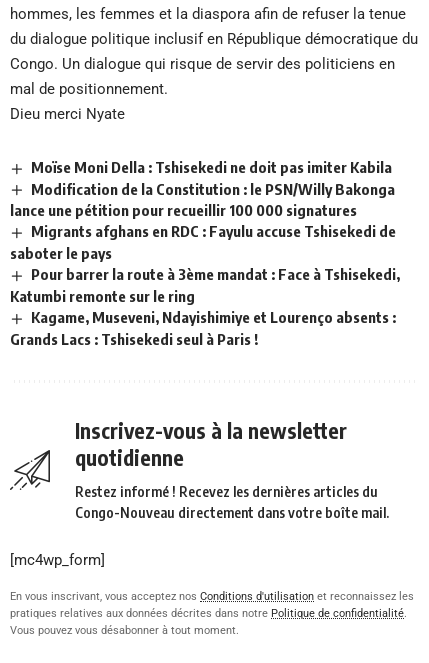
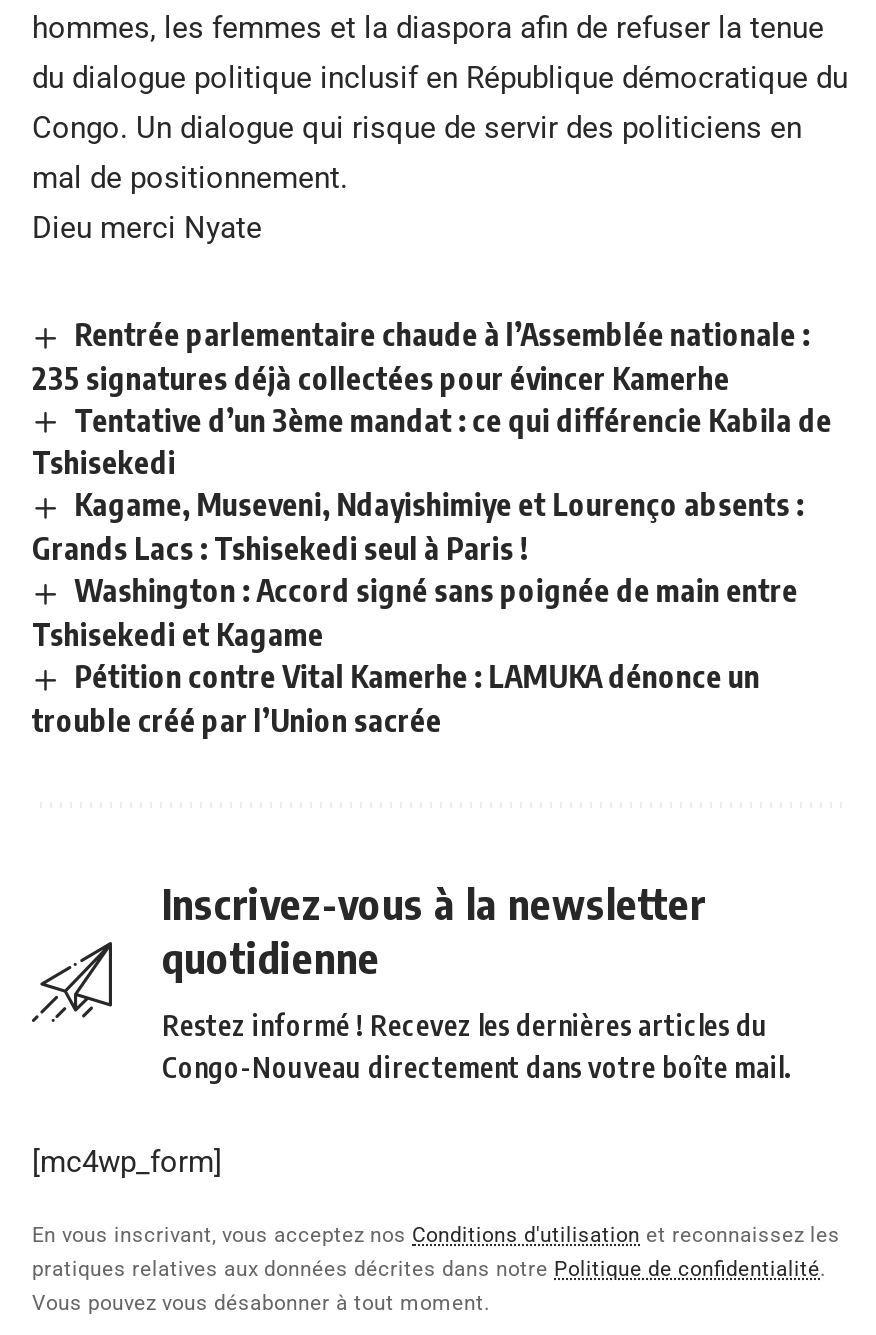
- Moïse Moni Della : Tshisekedi ne doit pas imiter Kabila
- Modification de la Constitution : le PSN/Willy Bakonga
- lance une pétition pour recueillir 100 000 signatures
- Migrants afghans en RDC : Fayulu accuse Tshisekedi de
- saboter le pays
- Pour barrer la route à 3ème mandat : Face à Tshisekedi,
- Katumbi remonte sur le ring
+ Rentrée parlementaire chaude à l’Assemblée nationale :
+ 235 signatures déjà collectées pour évincer Kamerhe
+ Tentative d’un 3ème mandat : ce qui différencie Kabila de
+ Tshisekedi

moved up: Kagame, Museveni, Ndayishimiye et Lourenço absents : | Grands Lacs : Tshisekedi seul à Paris !

+ Washington : Accord signé sans poignée de main entre
+ Tshisekedi et Kagame
+ Pétition contre Vital Kamerhe : LAMUKA dénonce un
+ trouble créé par l’Union sacrée
